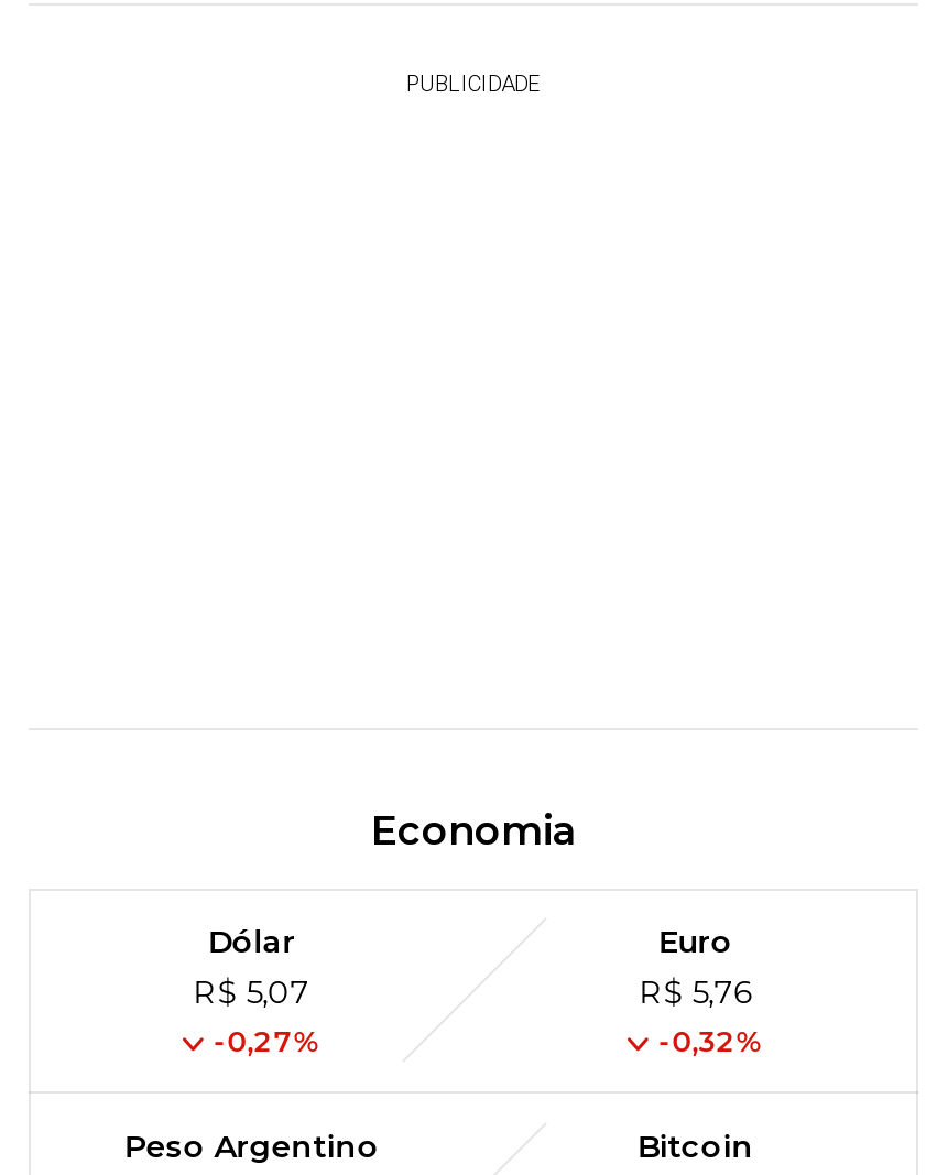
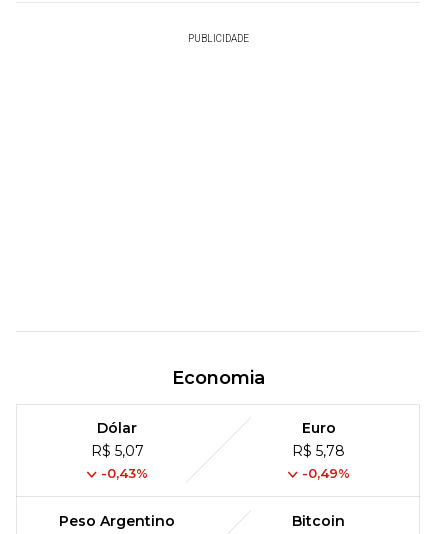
- R$ 5,76
+ R$ 5,78

- -0,27%
+ -0,43%

- -0,32%
+ -0,49%
